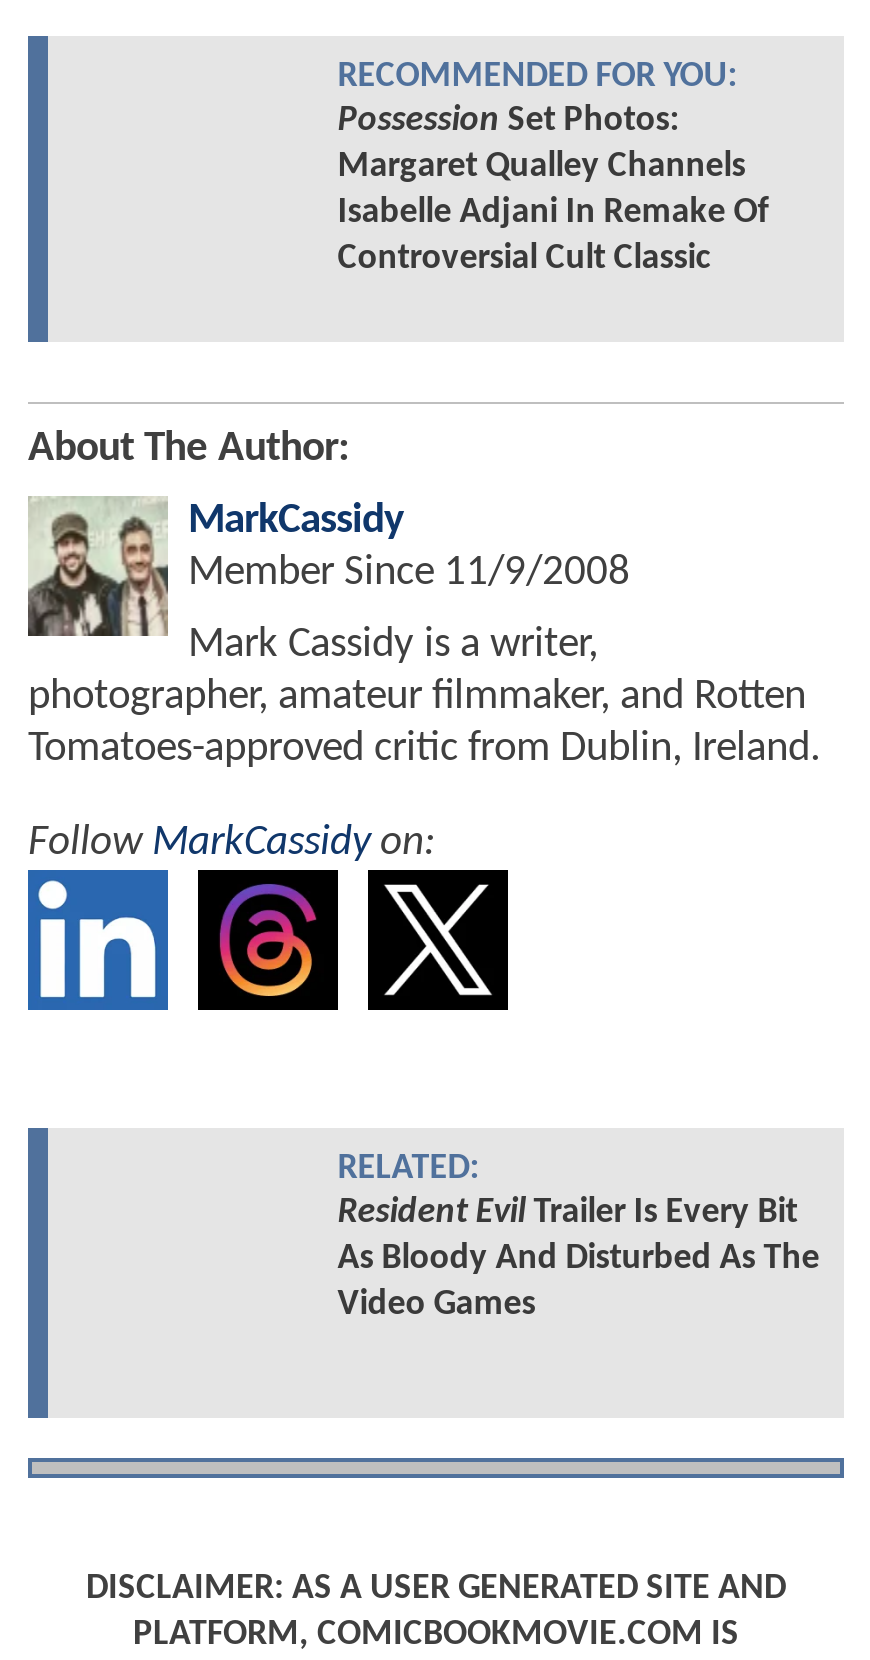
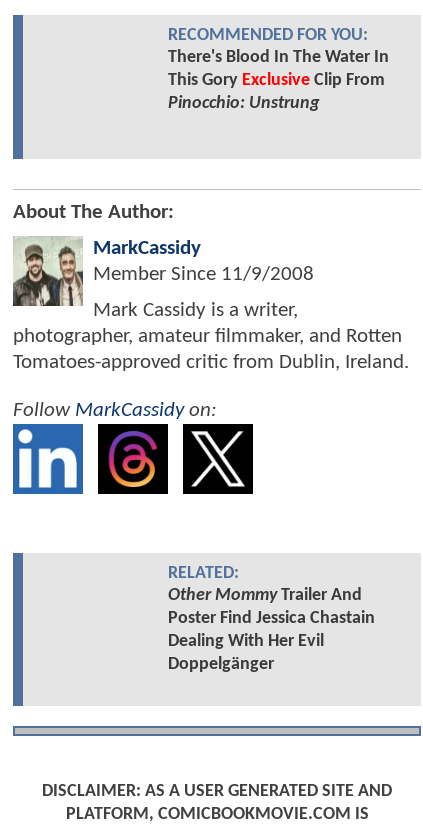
- Possession Set Photos:
- Margaret Qualley Channels
- Isabelle Adjani In Remake Of
- Controversial Cult Classic
+ There's Blood In The Water In
+ This Gory Exclusive Clip From
+ Pinocchio: Unstrung

- Resident Evil Trailer Is Every Bit
- As Bloody And Disturbed As The
- Video Games
+ Other MommyTrailer And
+ Poster Find Jessica Chastain
+ Dealing With Her Evil
+ Doppelgänger
